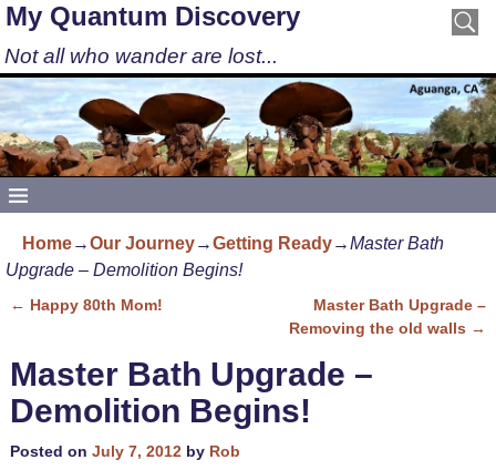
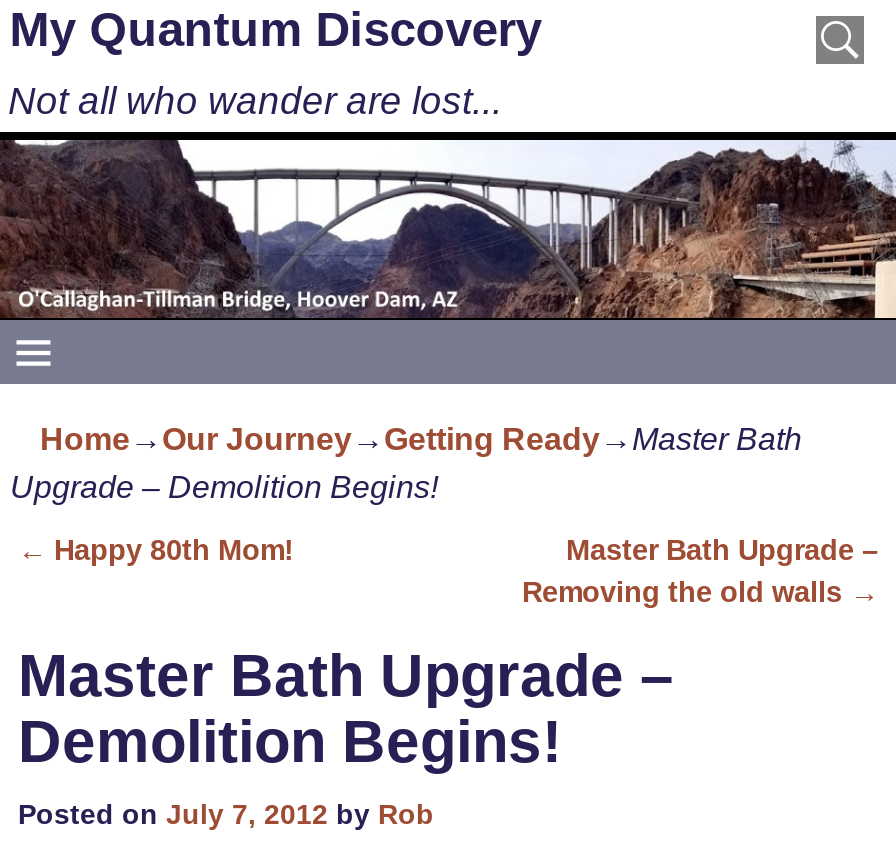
- [image]
+ [image]
